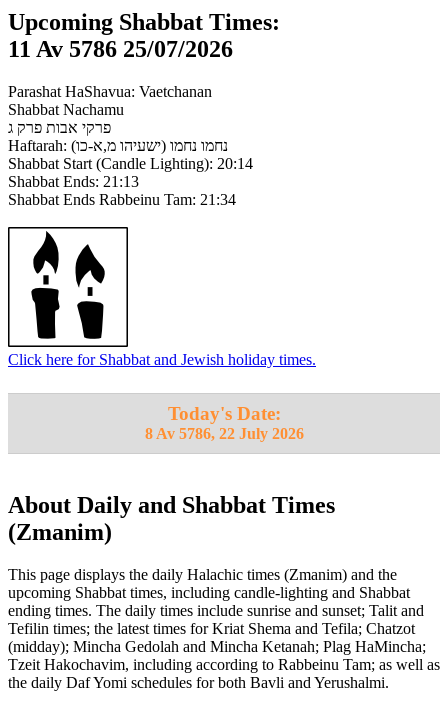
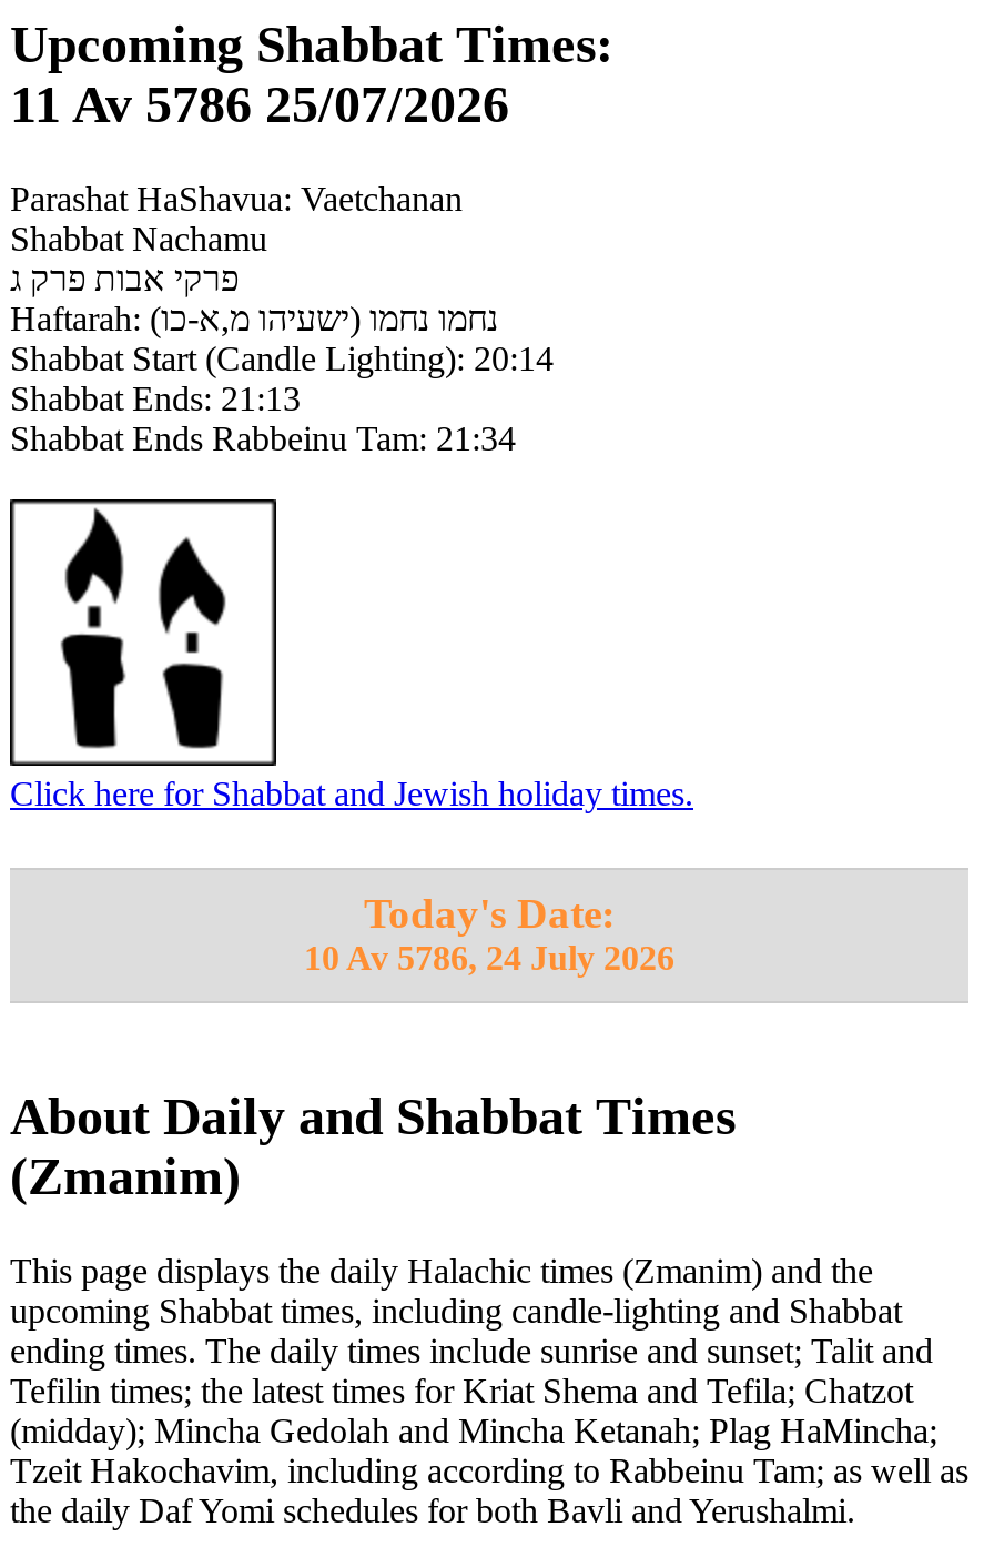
- 8 Av 5786, 22 July 2026
+ 10 Av 5786, 24 July 2026
